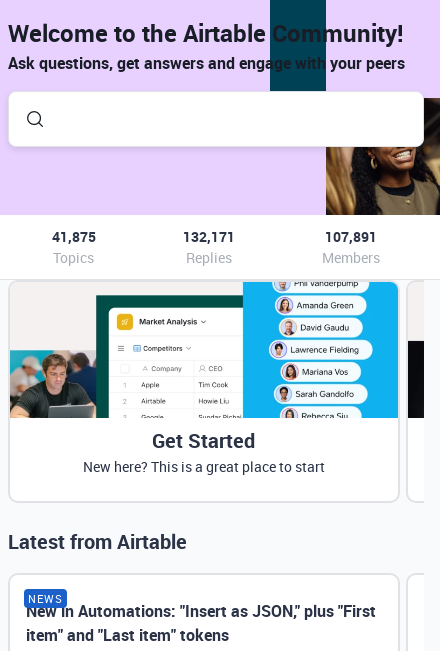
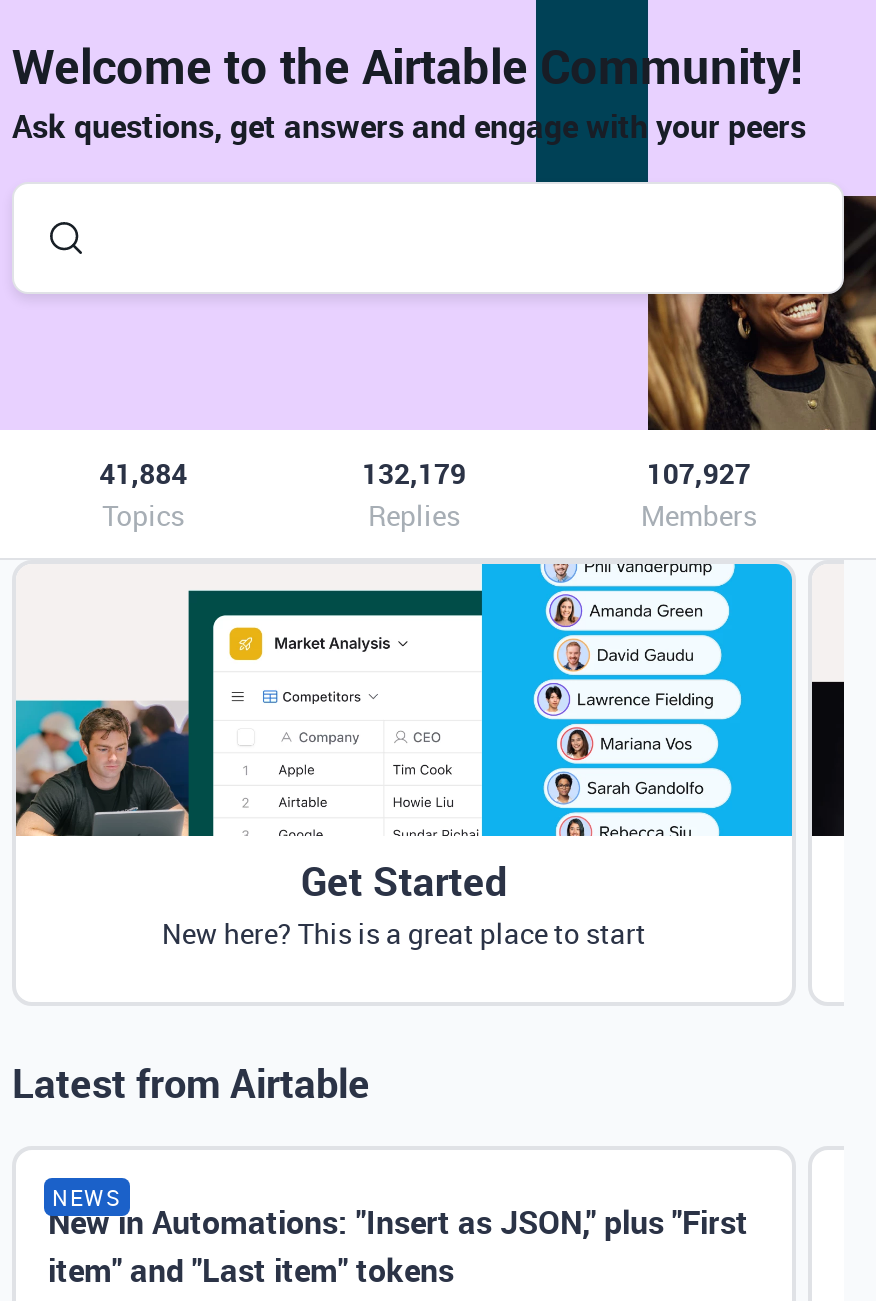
- 41,875
+ 41,884

- 132,171
+ 132,179

- 107,891
+ 107,927
